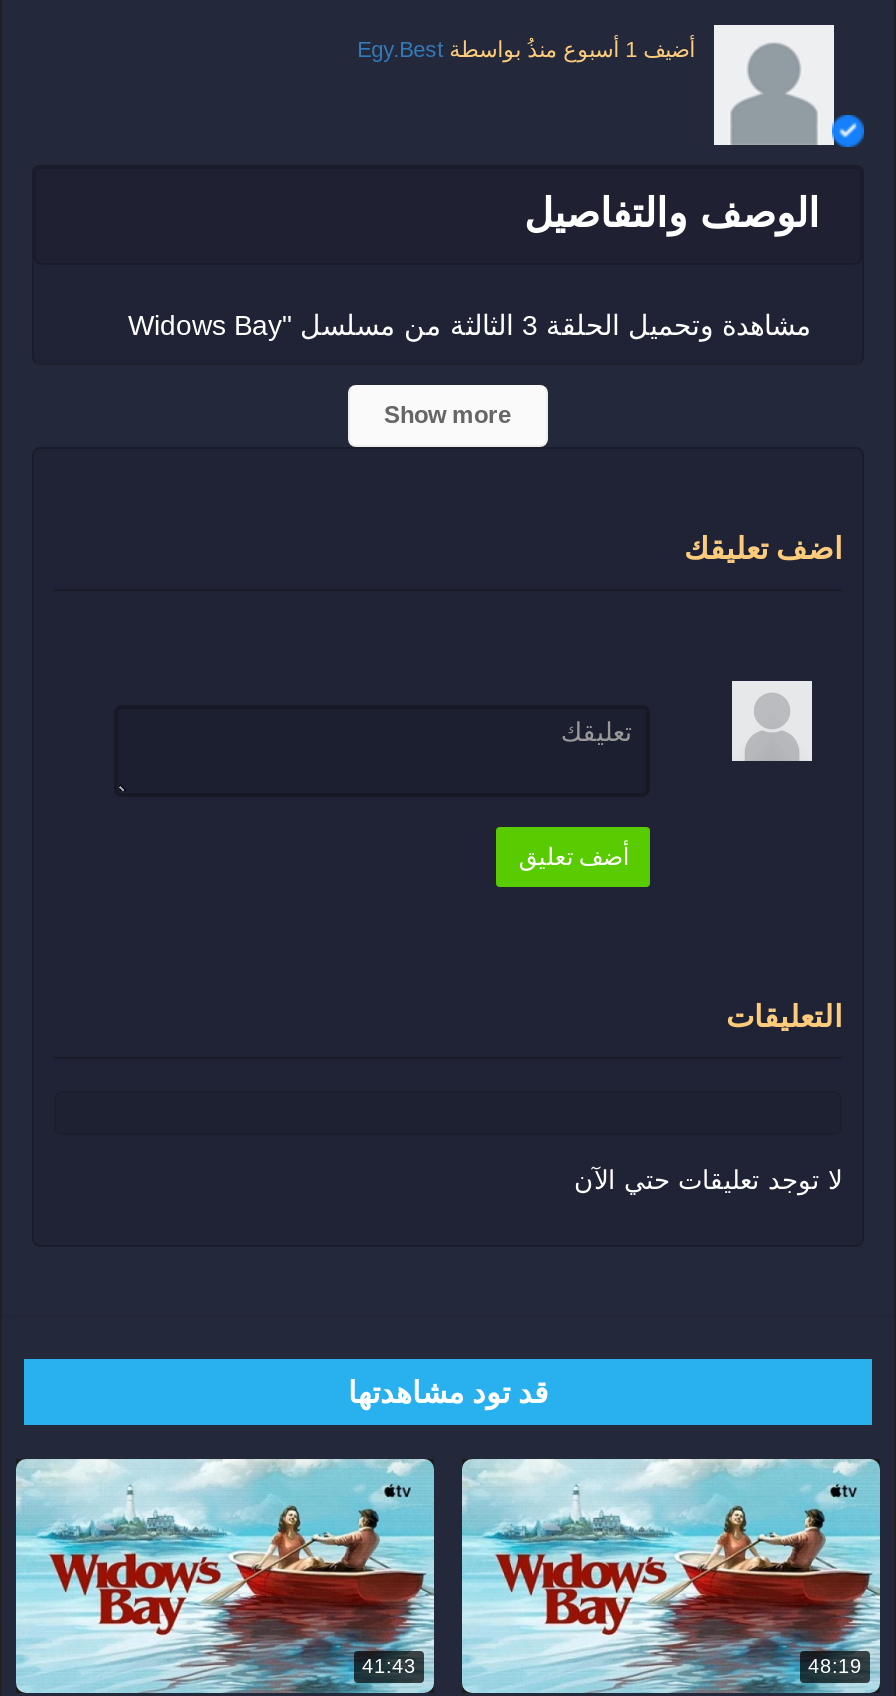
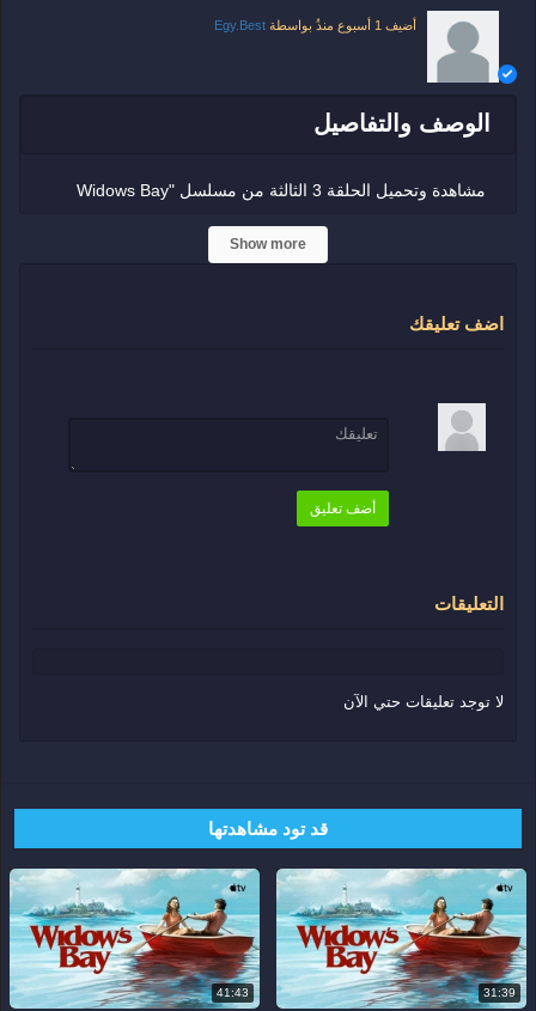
- 48:19
+ 31:39
